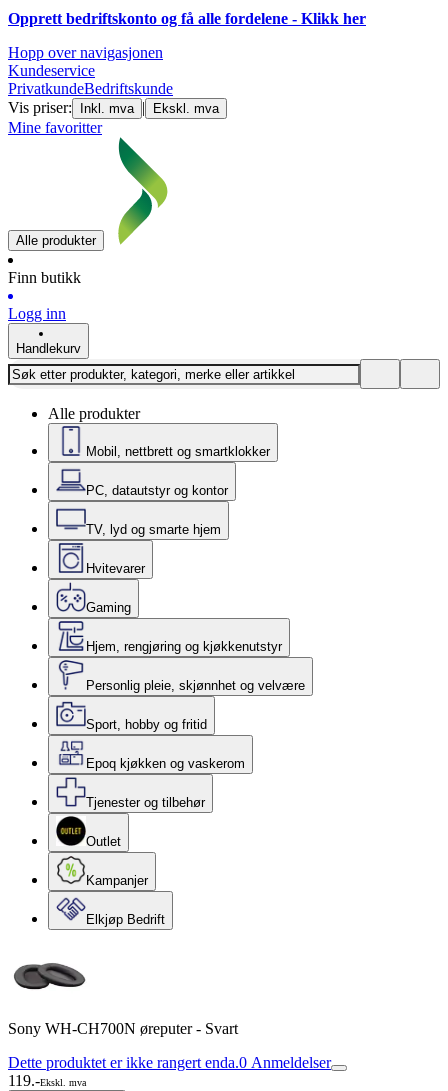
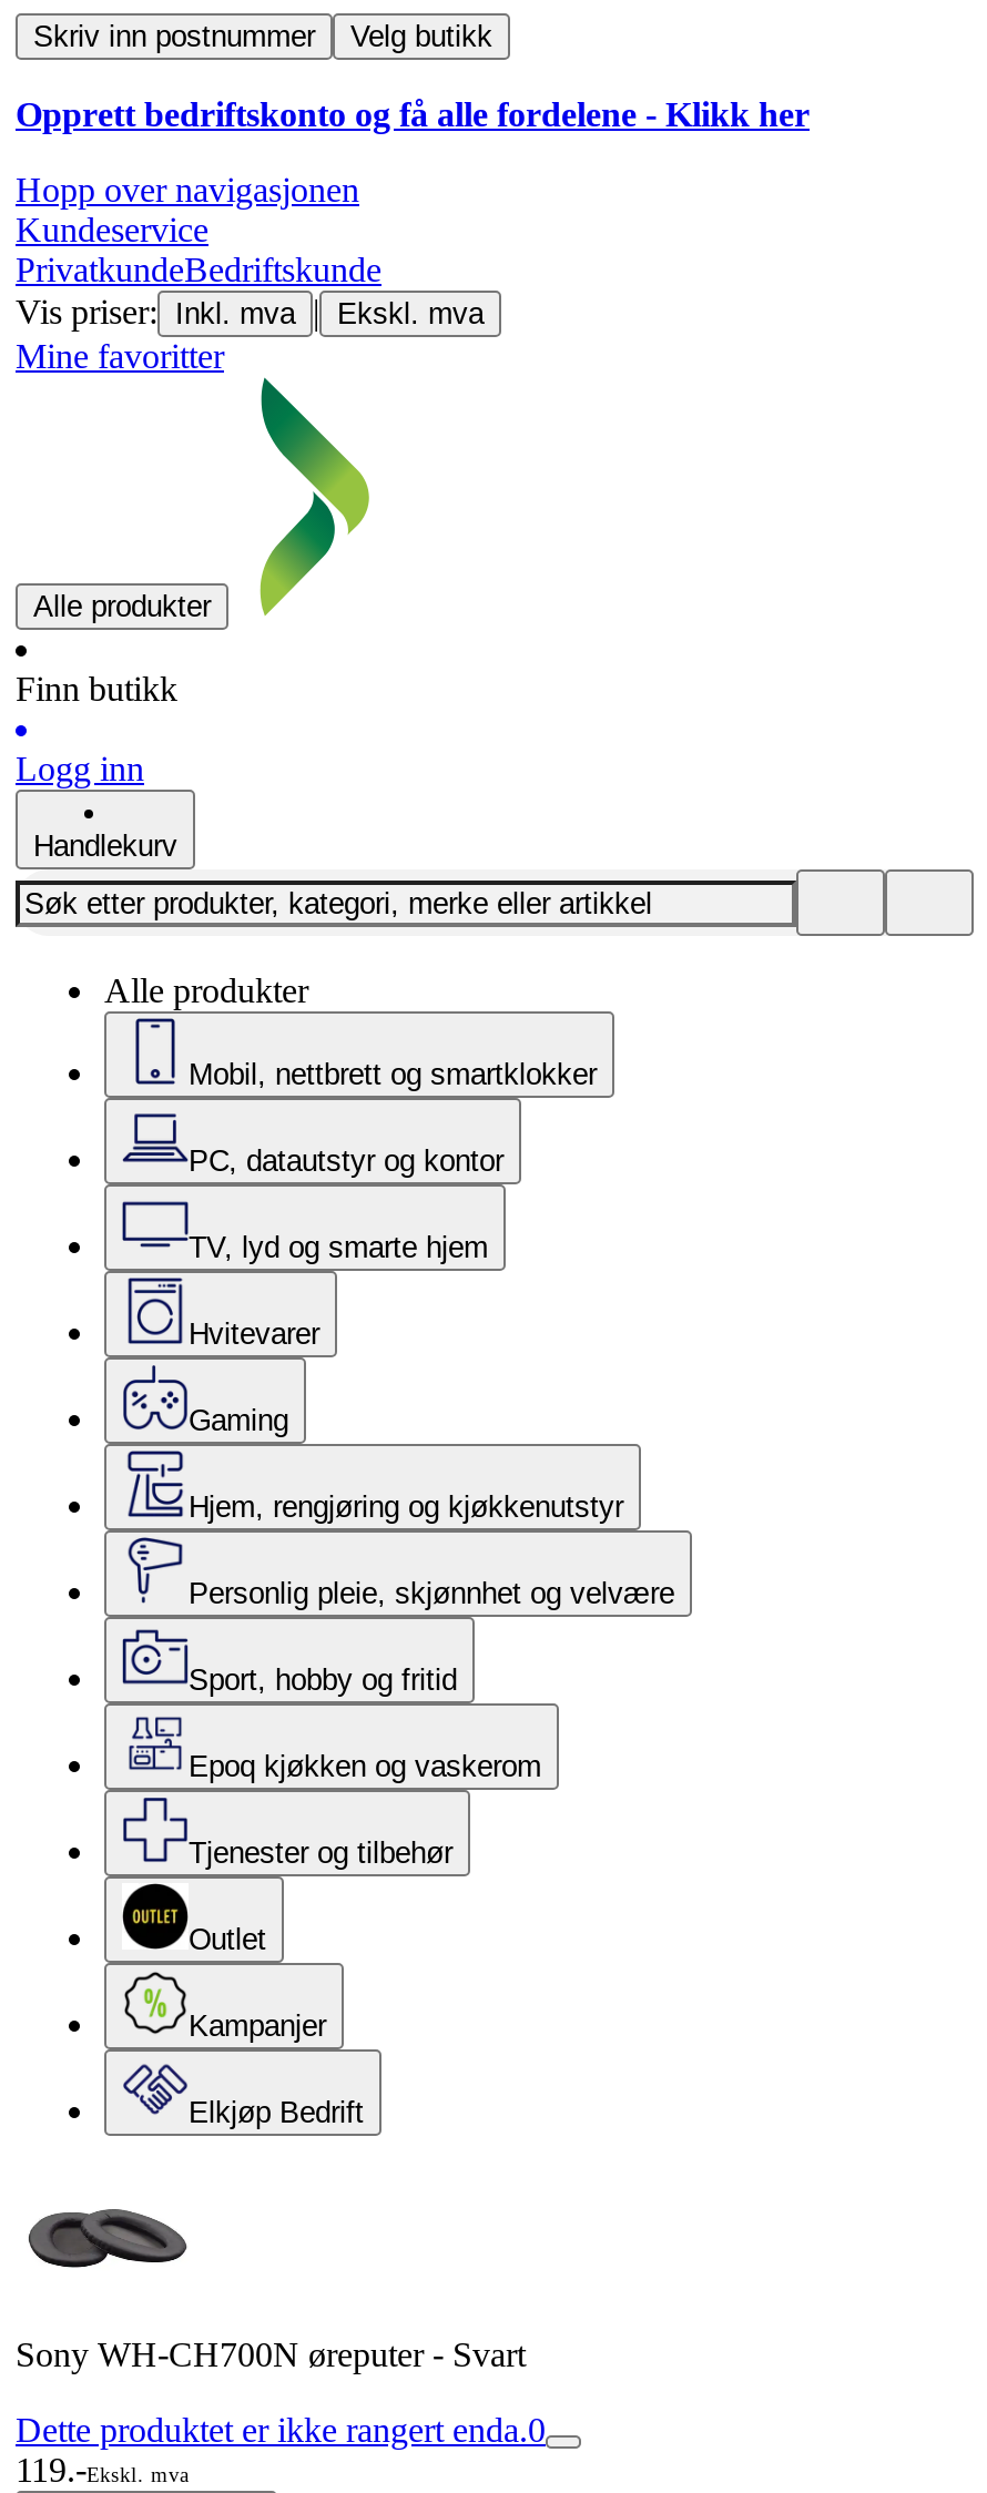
+ Skriv inn postnummer
+ Velg butikk

- Dette produktet er ikke rangert enda.0 Anmeldelser
+ Dette produktet er ikke rangert enda.0
